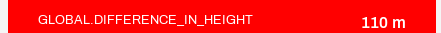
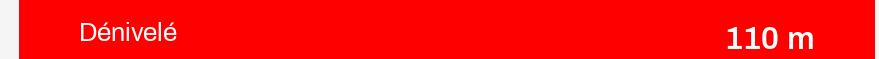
- GLOBAL.DIFFERENCE_IN_HEIGHT
+ Dénivelé
